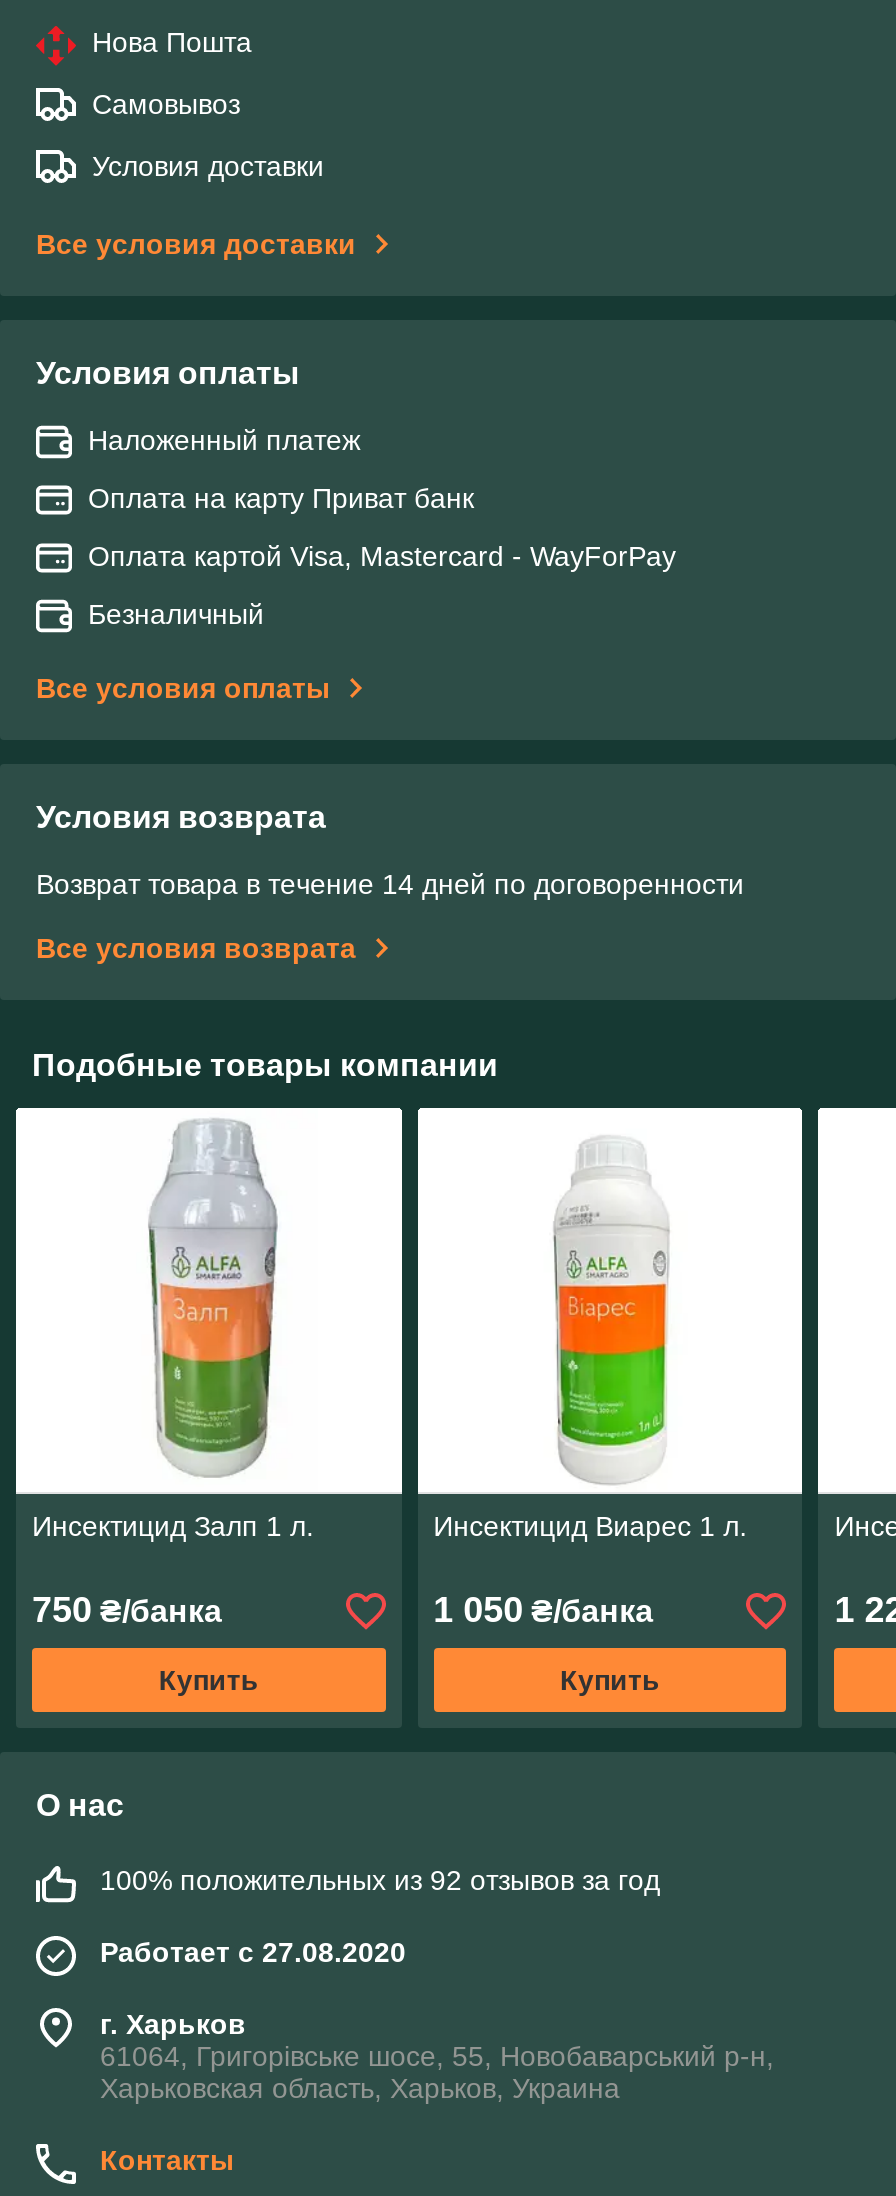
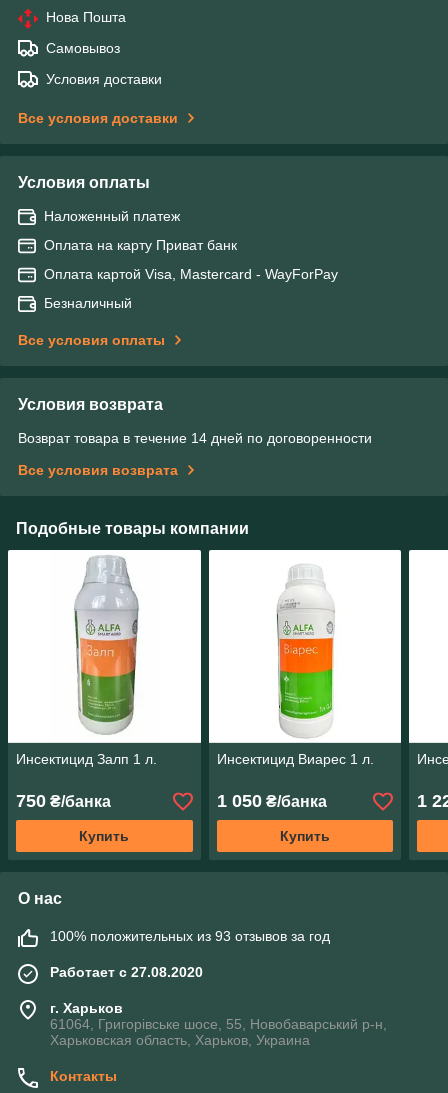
- 100% положительных из 92 отзывов за год
+ 100% положительных из 93 отзывов за год
